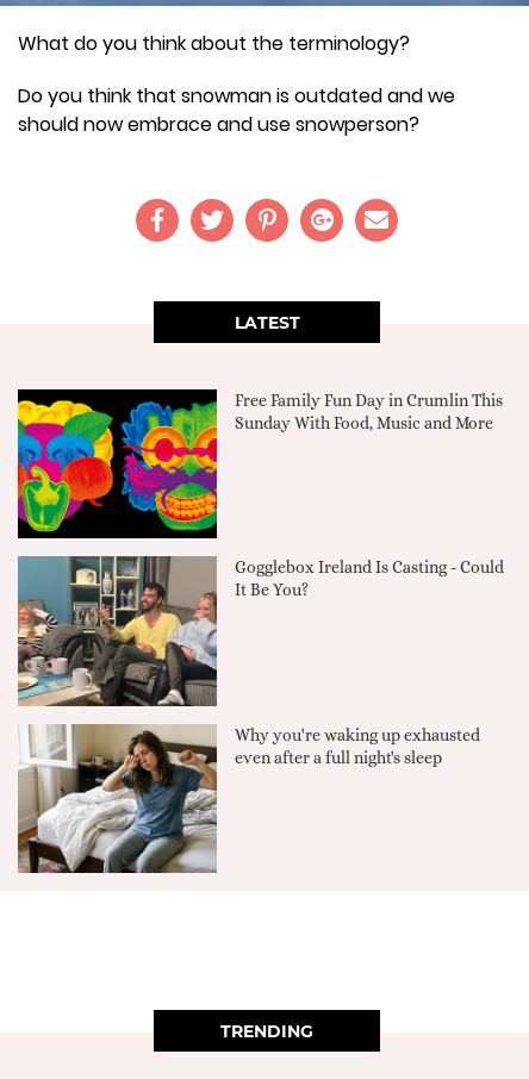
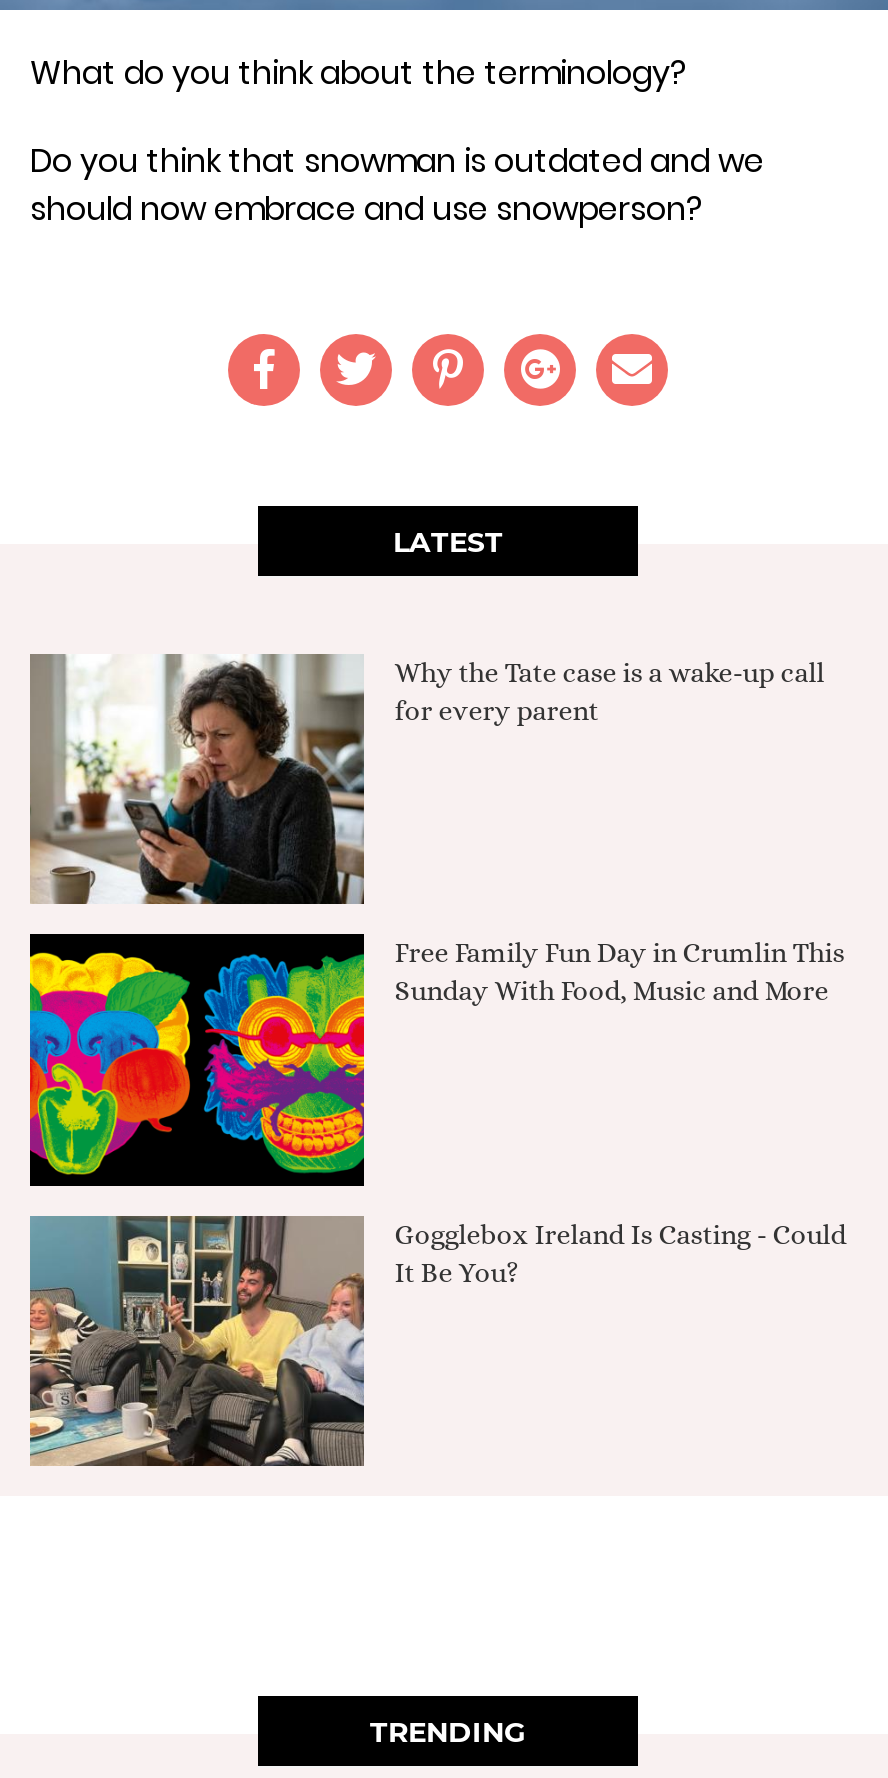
+ [image]
+ Why the Tate case is a wake-up call
+ for every parent

moved down: [image] | Free Family Fun Day in Crumlin This | Sunday With Food, Music and More | Gogglebox Ireland Is Casting - Could | It Be You?

moved down: [image]

- [image]
- Why you're waking up exhausted
- even after a full night's sleep
